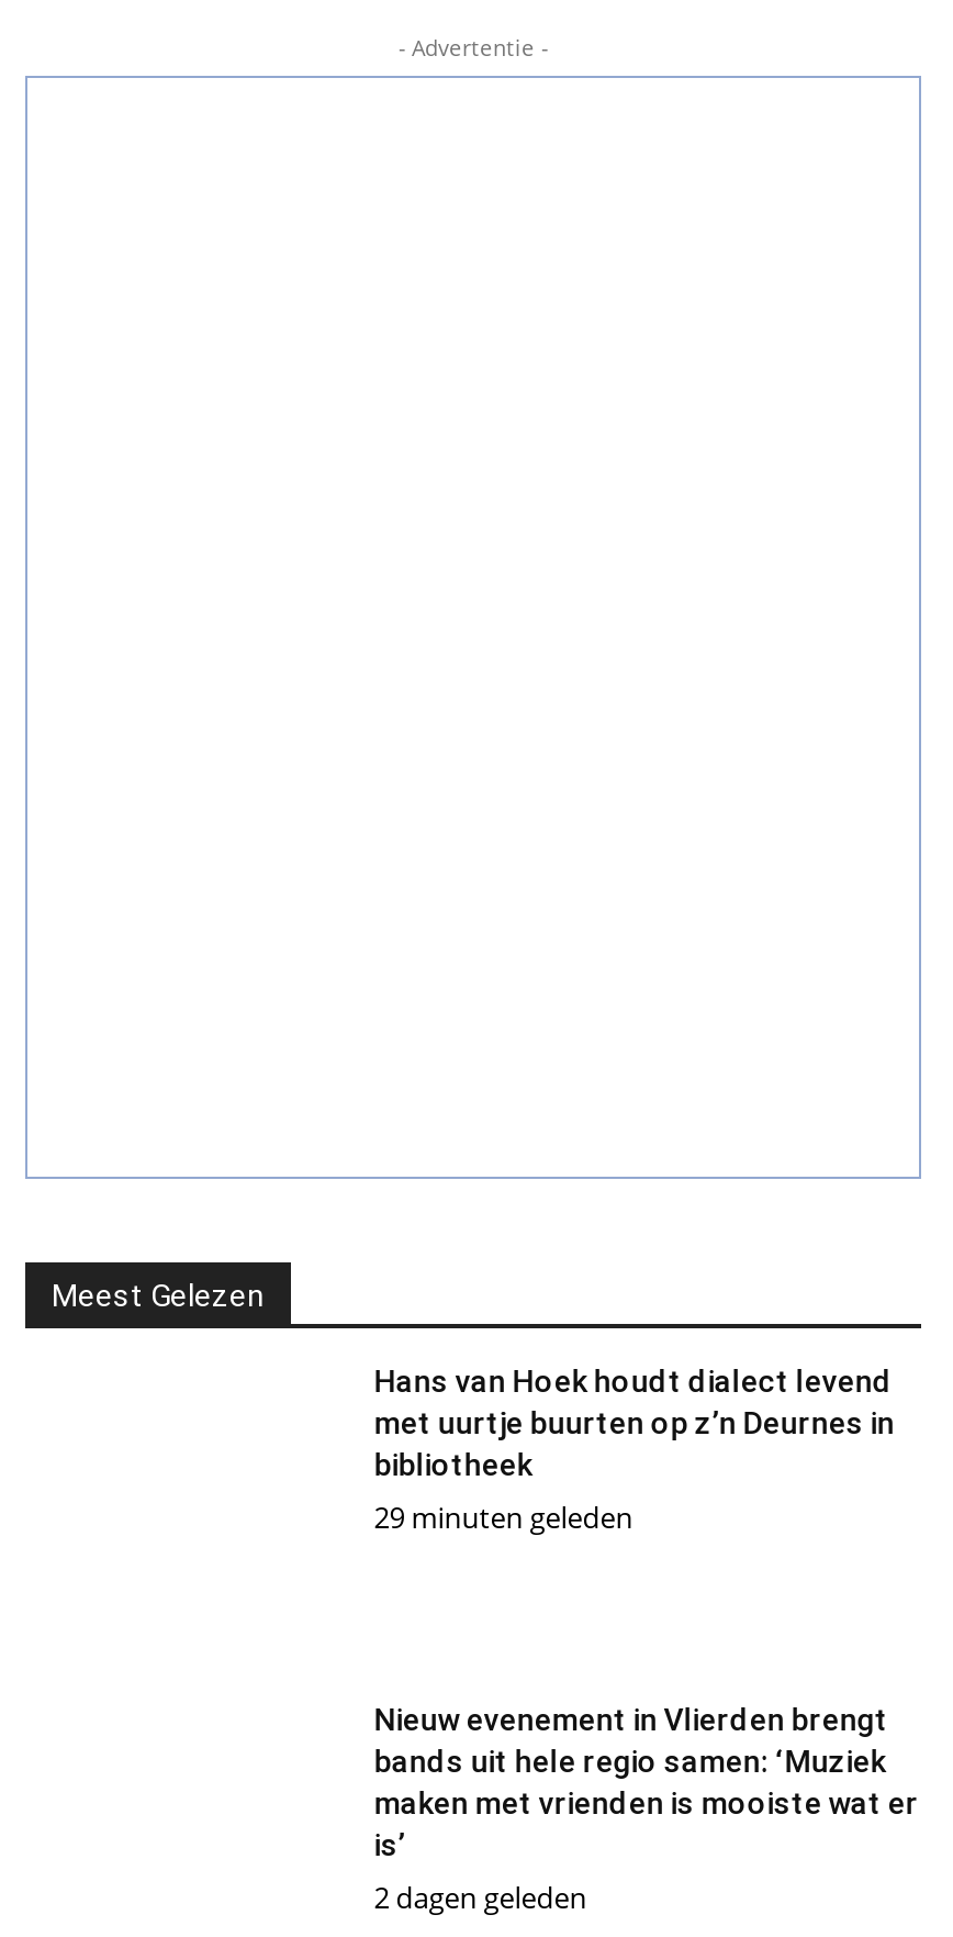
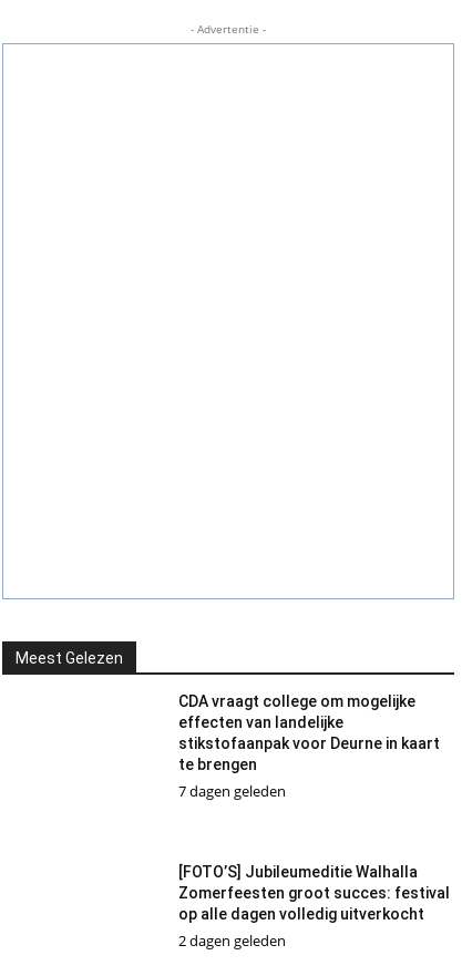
- Hans van Hoek houdt dialect levend
- met uurtje buurten op z’n Deurnes in
- bibliotheek
- 29 minuten geleden
+ CDA vraagt college om mogelijke
+ effecten van landelijke
+ stikstofaanpak voor Deurne in kaart
+ te brengen
+ 7 dagen geleden

- Nieuw evenement in Vlierden brengt
- bands uit hele regio samen: ‘Muziek
- maken met vrienden is mooiste wat er
- is’
+ [FOTO’S] Jubileumeditie Walhalla
+ Zomerfeesten groot succes: festival
+ op alle dagen volledig uitverkocht
